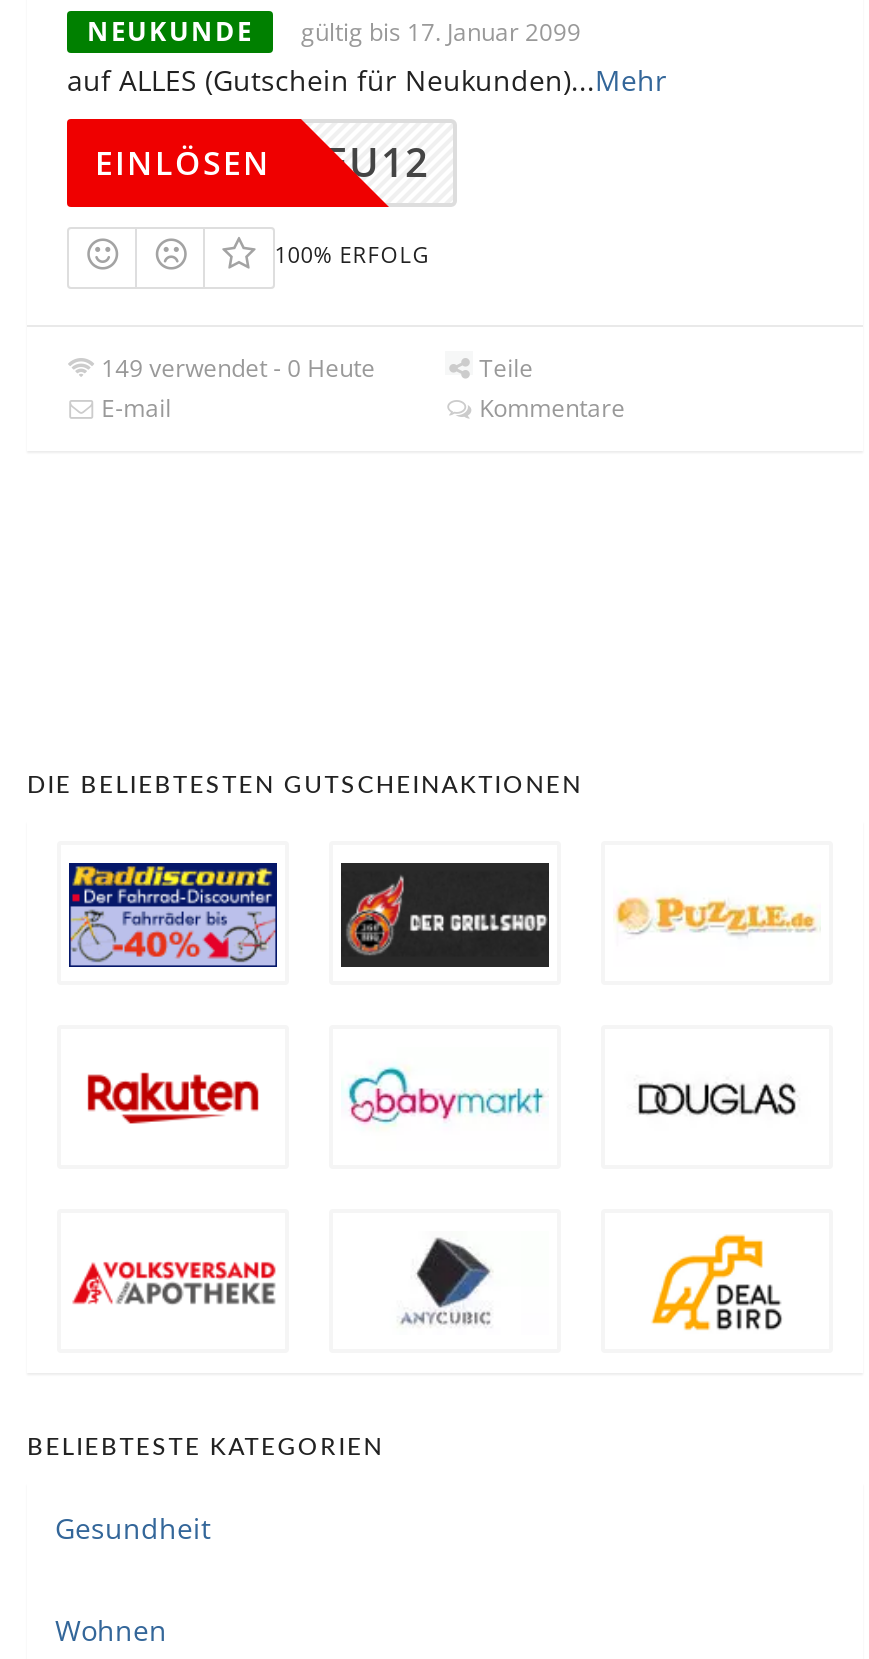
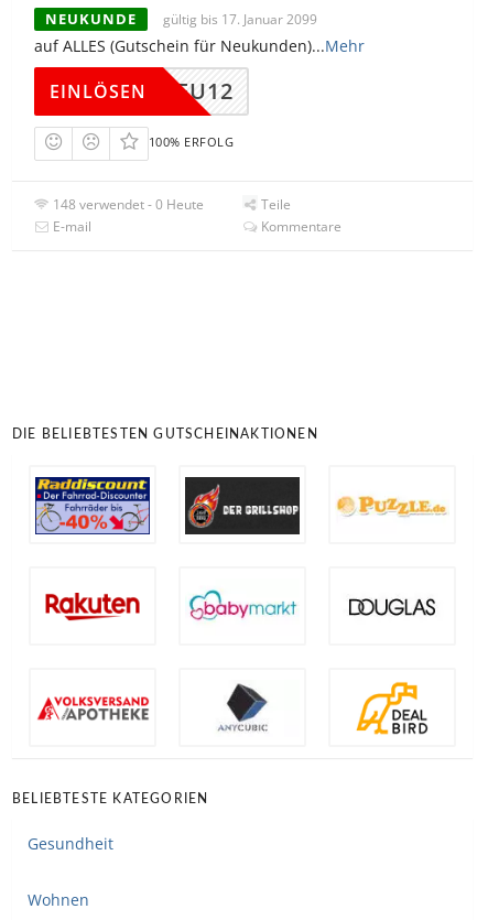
- 149 verwendet - 0 Heute
+ 148 verwendet - 0 Heute
